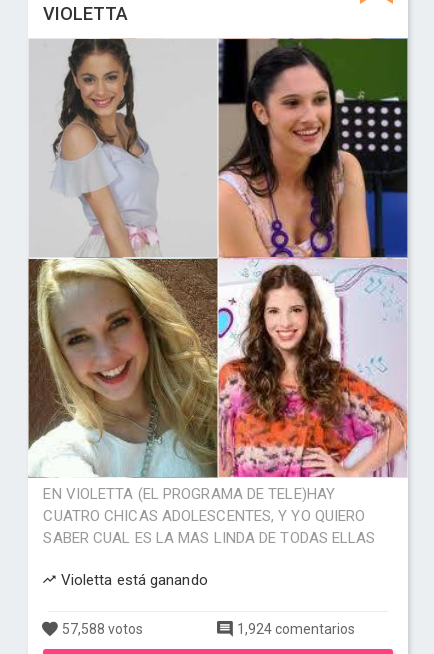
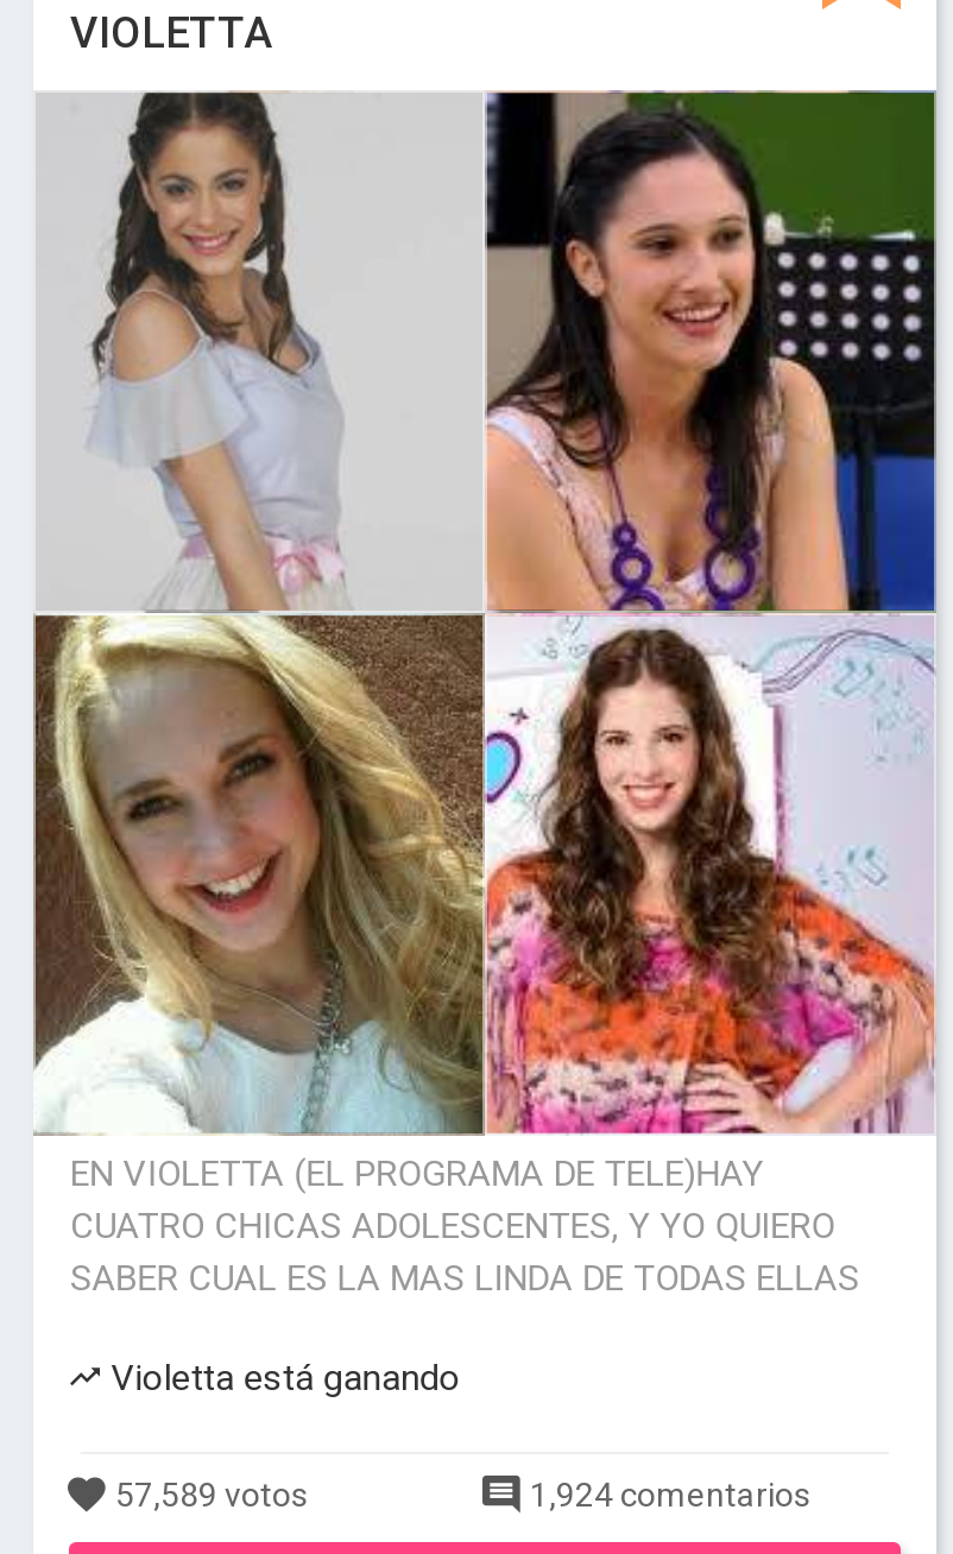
- 57,588 votos
+ 57,589 votos
